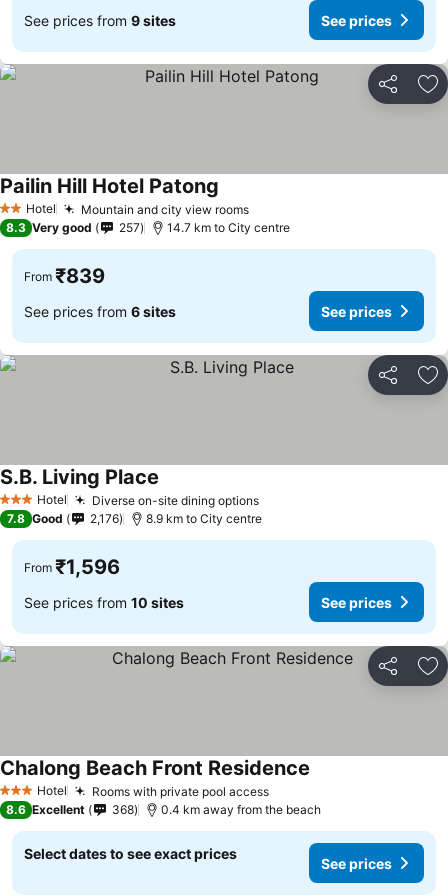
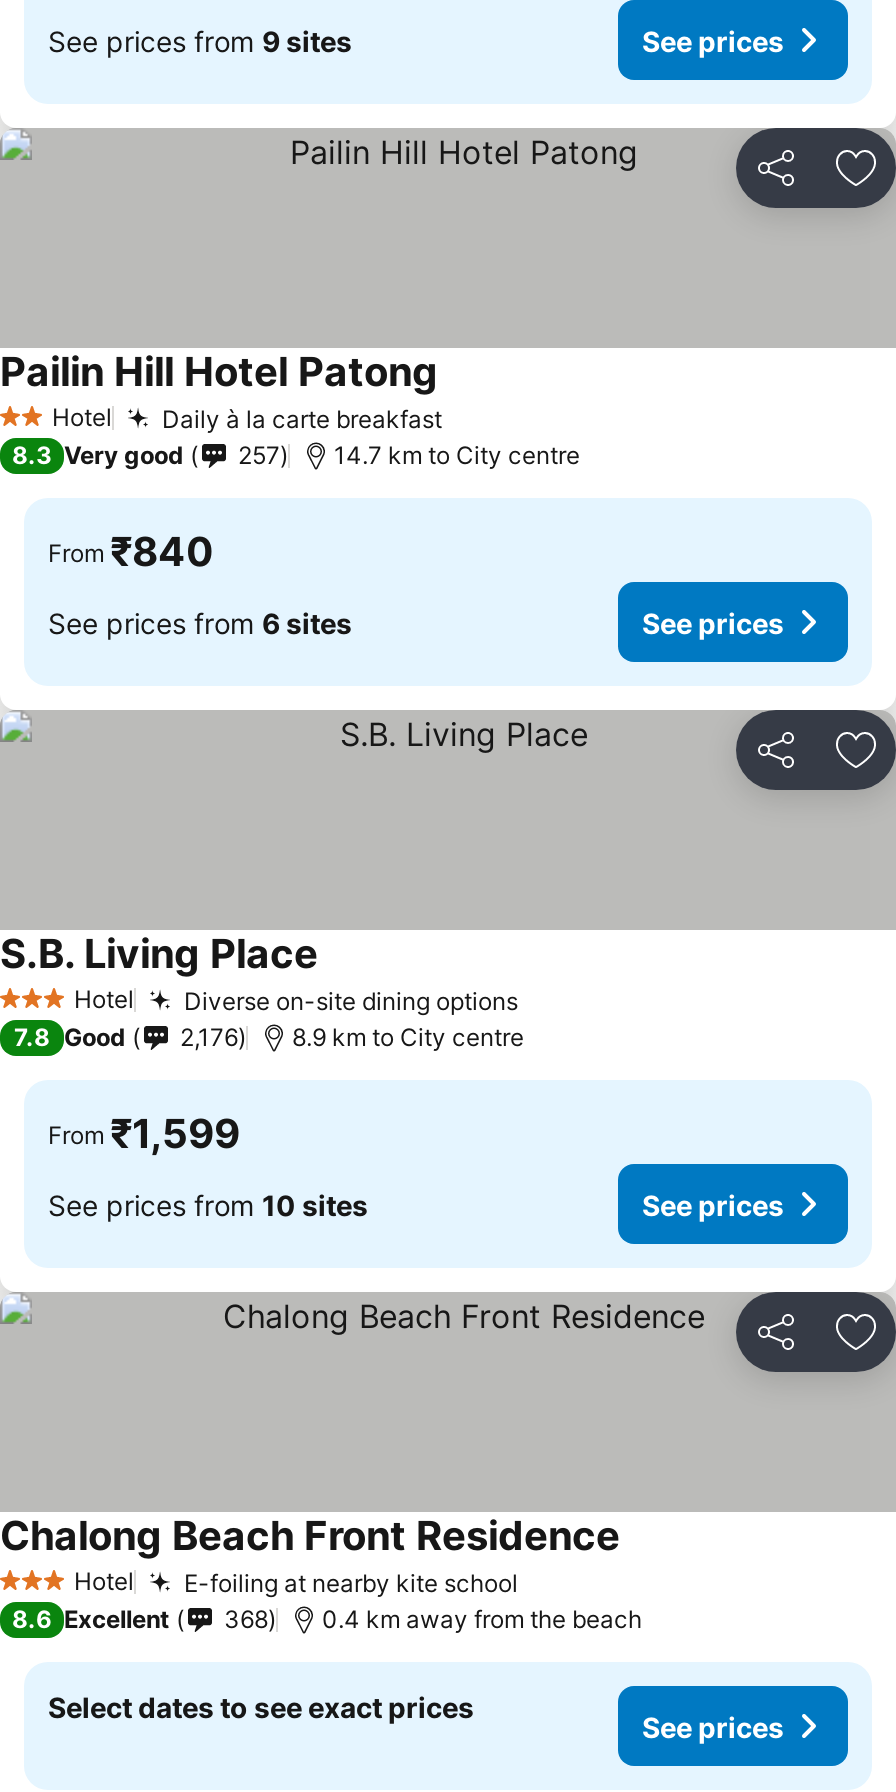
- Mountain and city view rooms
+ Daily à la carte breakfast

- From ₹839
+ From ₹840

- From ₹1,596
+ From ₹1,599

- Rooms with private pool access
+ E-foiling at nearby kite school
